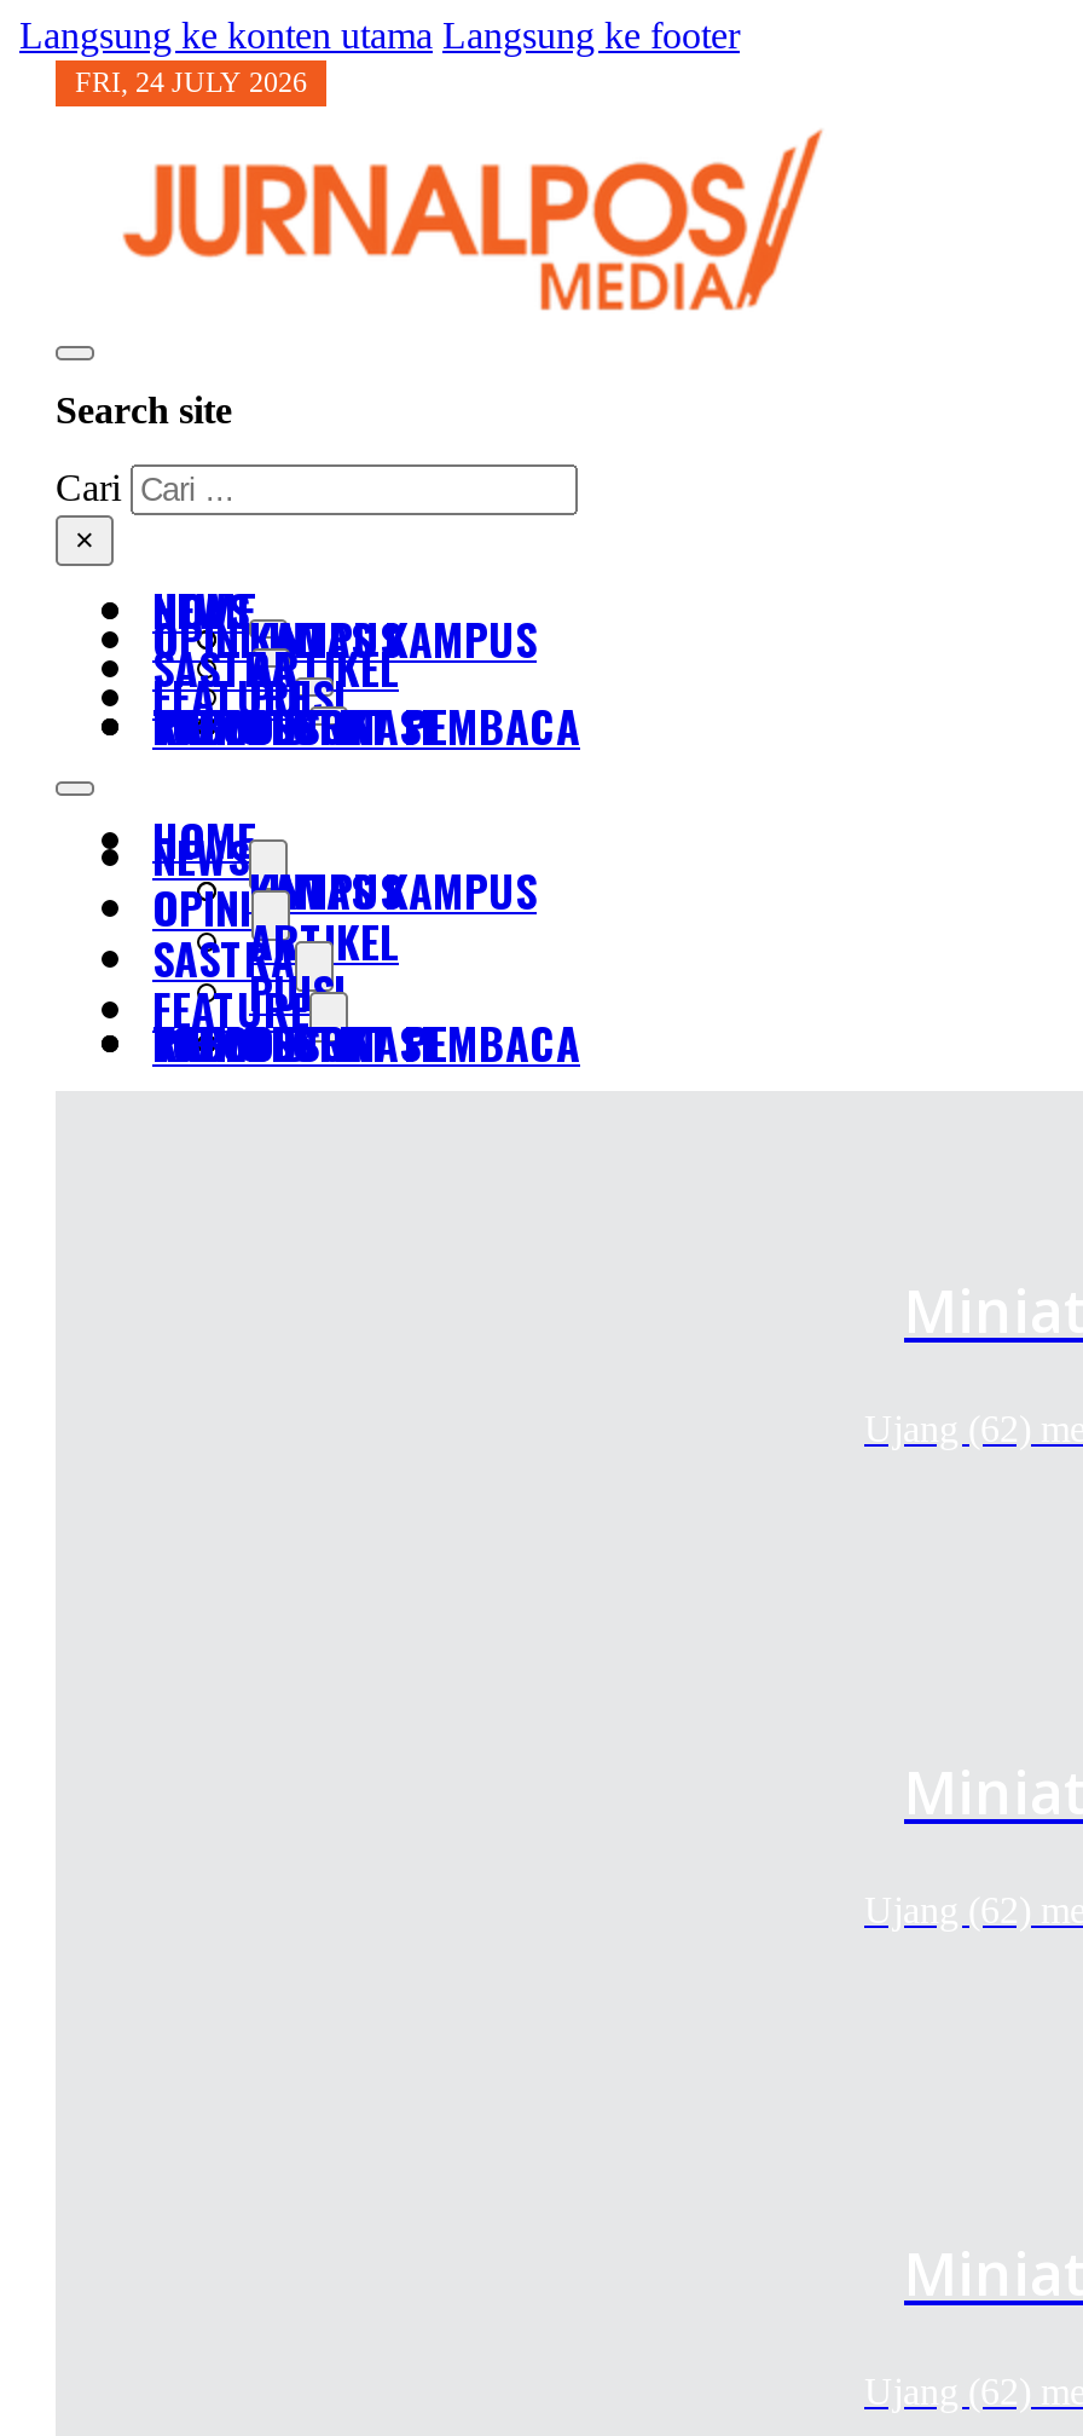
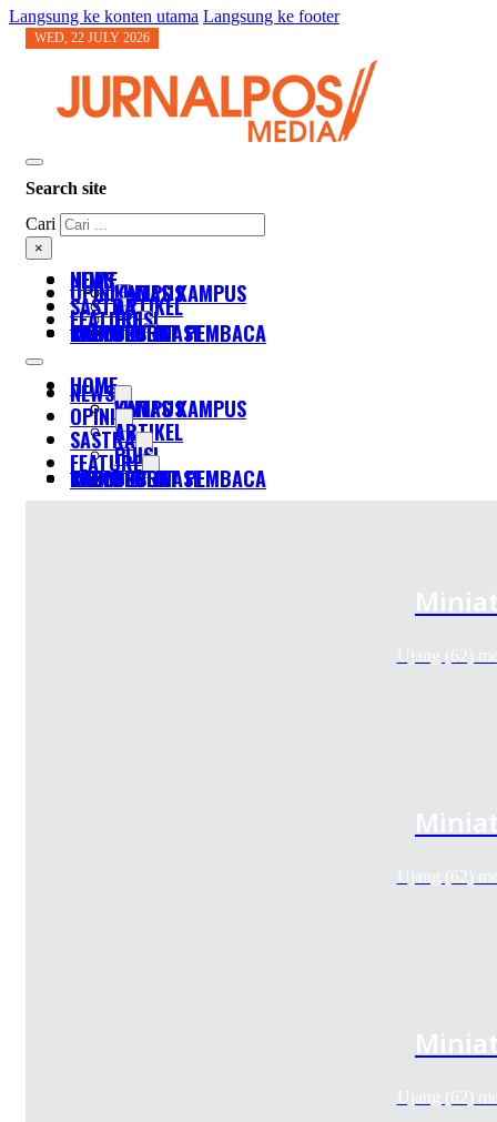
- FRI, 24 JULY 2026
+ WED, 22 JULY 2026
